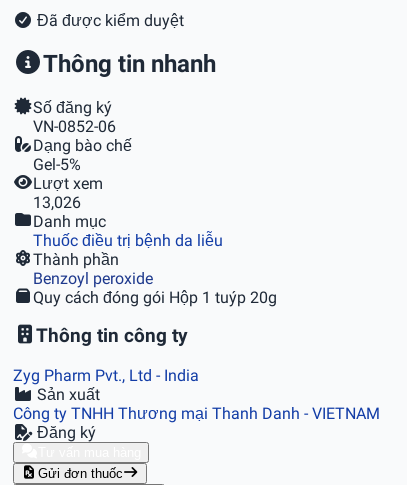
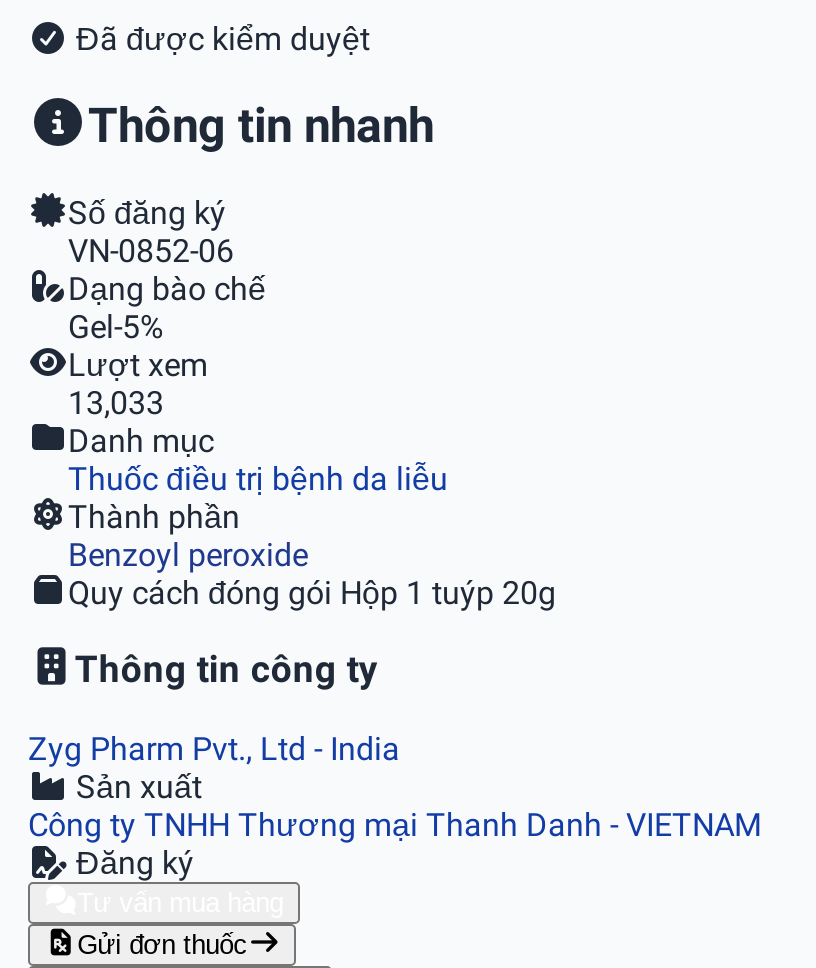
- 13,026
+ 13,033
